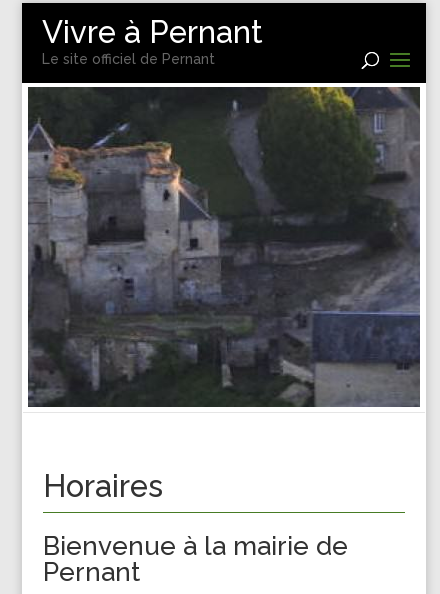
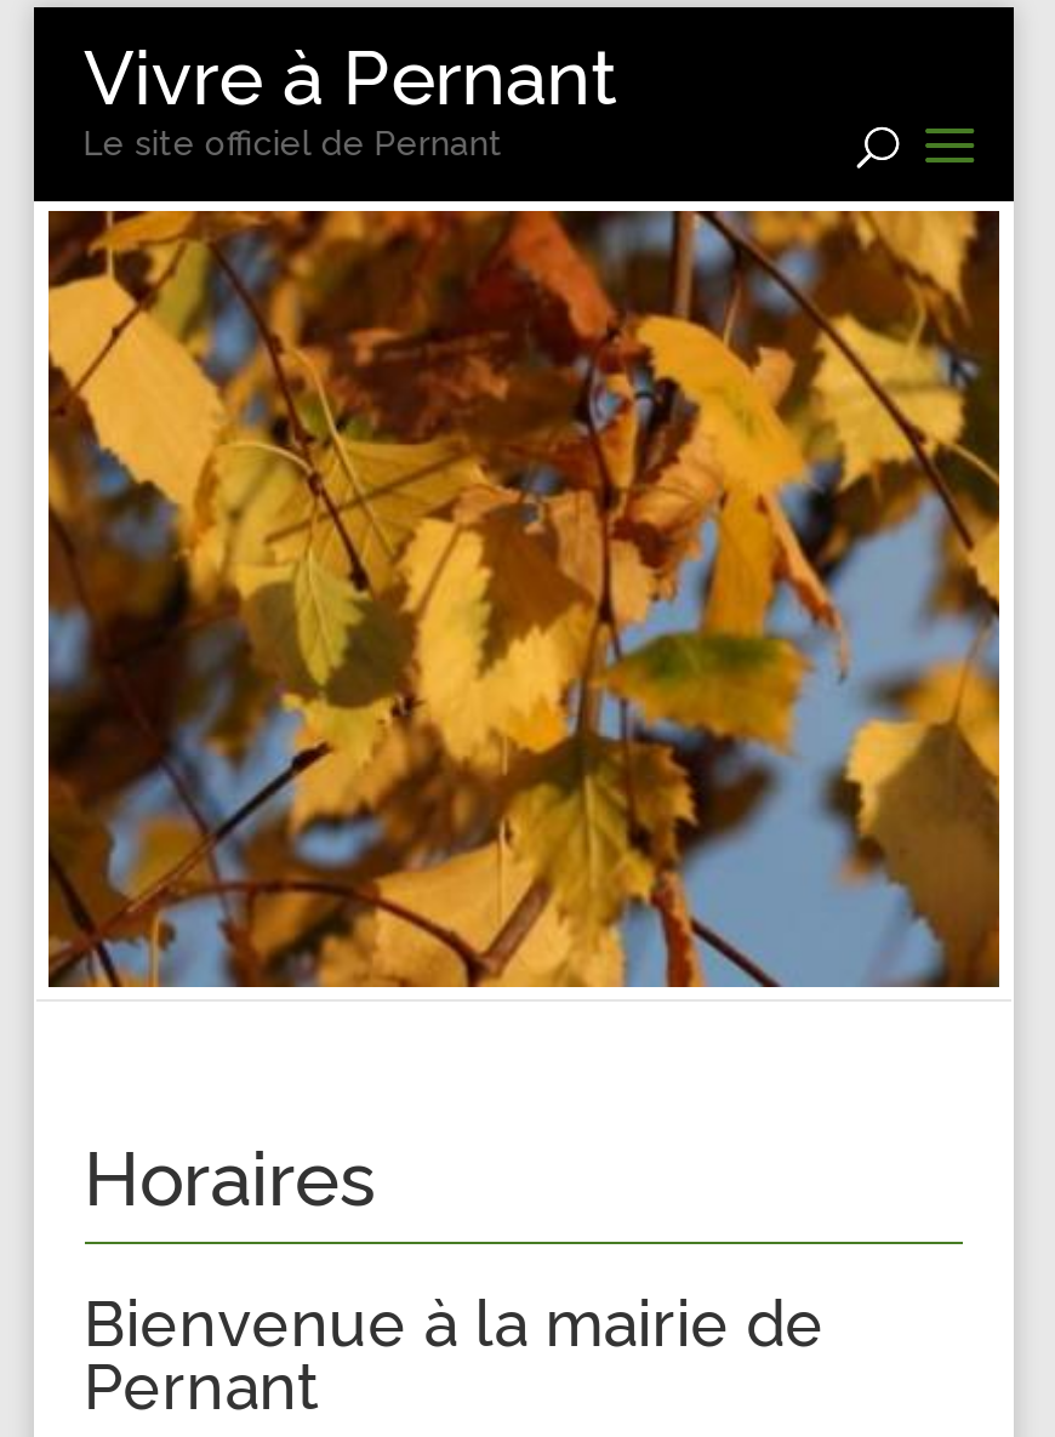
- [image]
+ [image]
